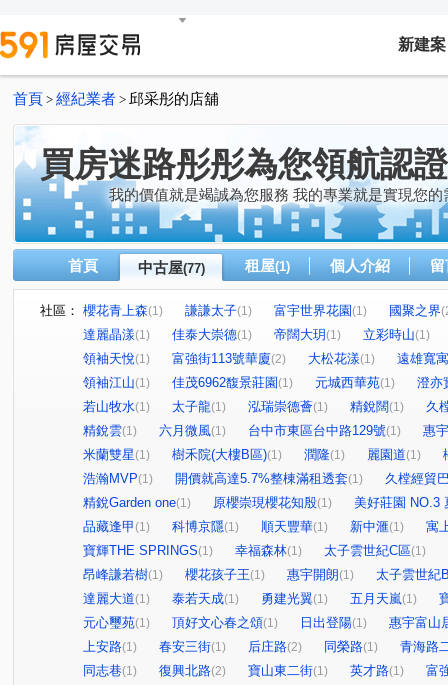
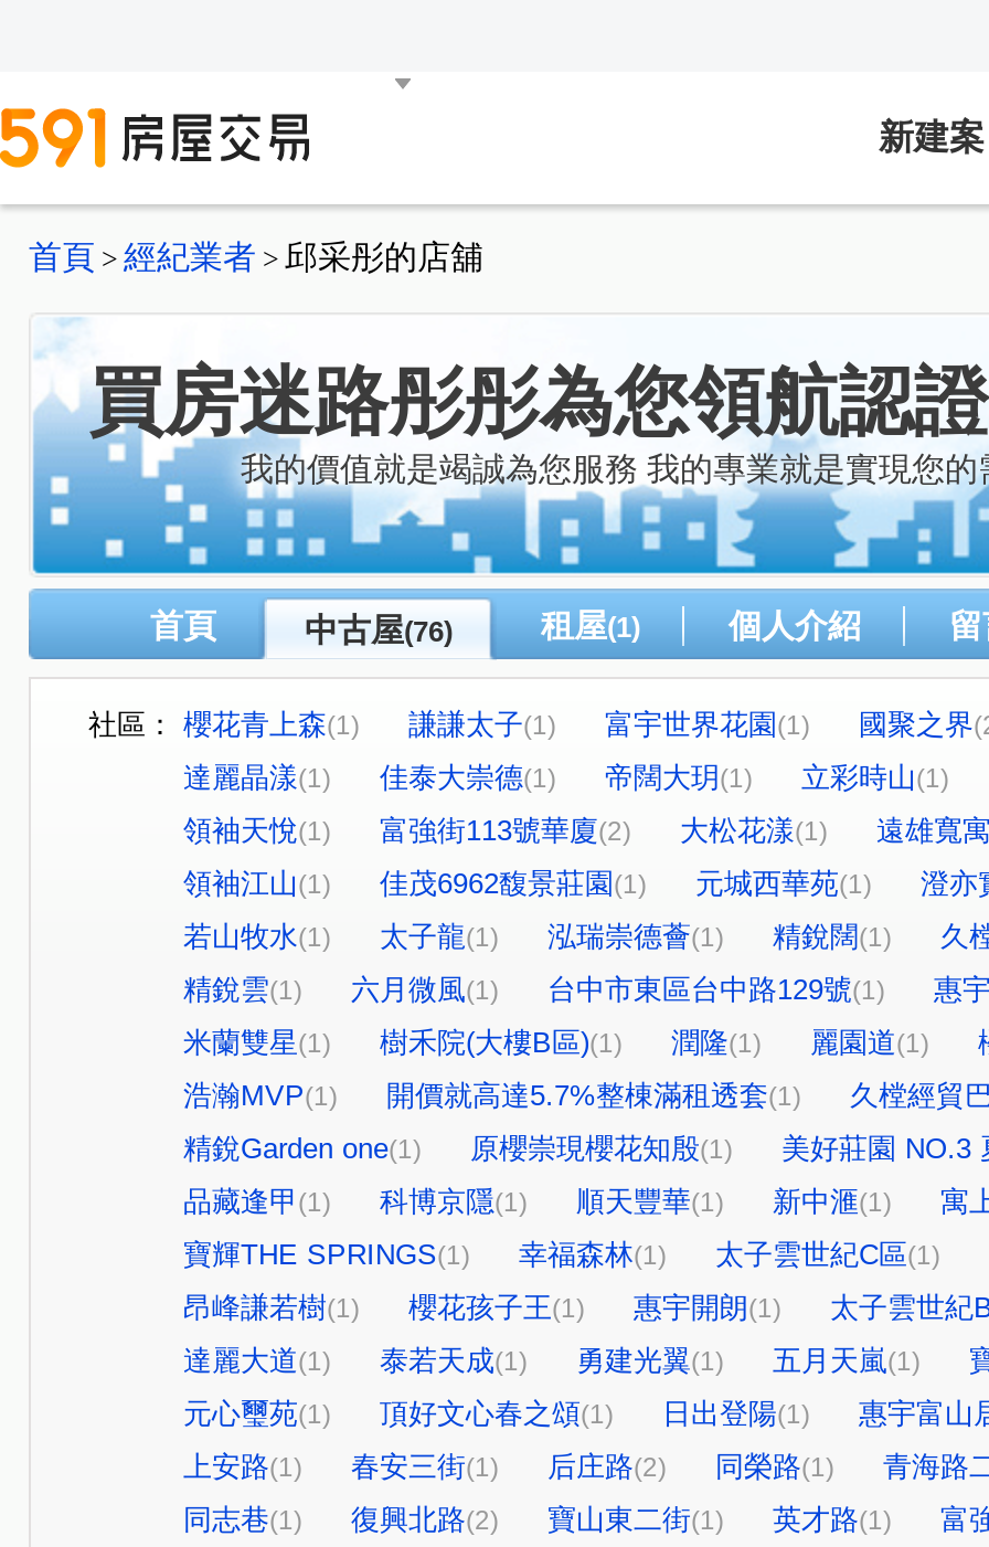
- 中古屋(77)
+ 中古屋(76)
